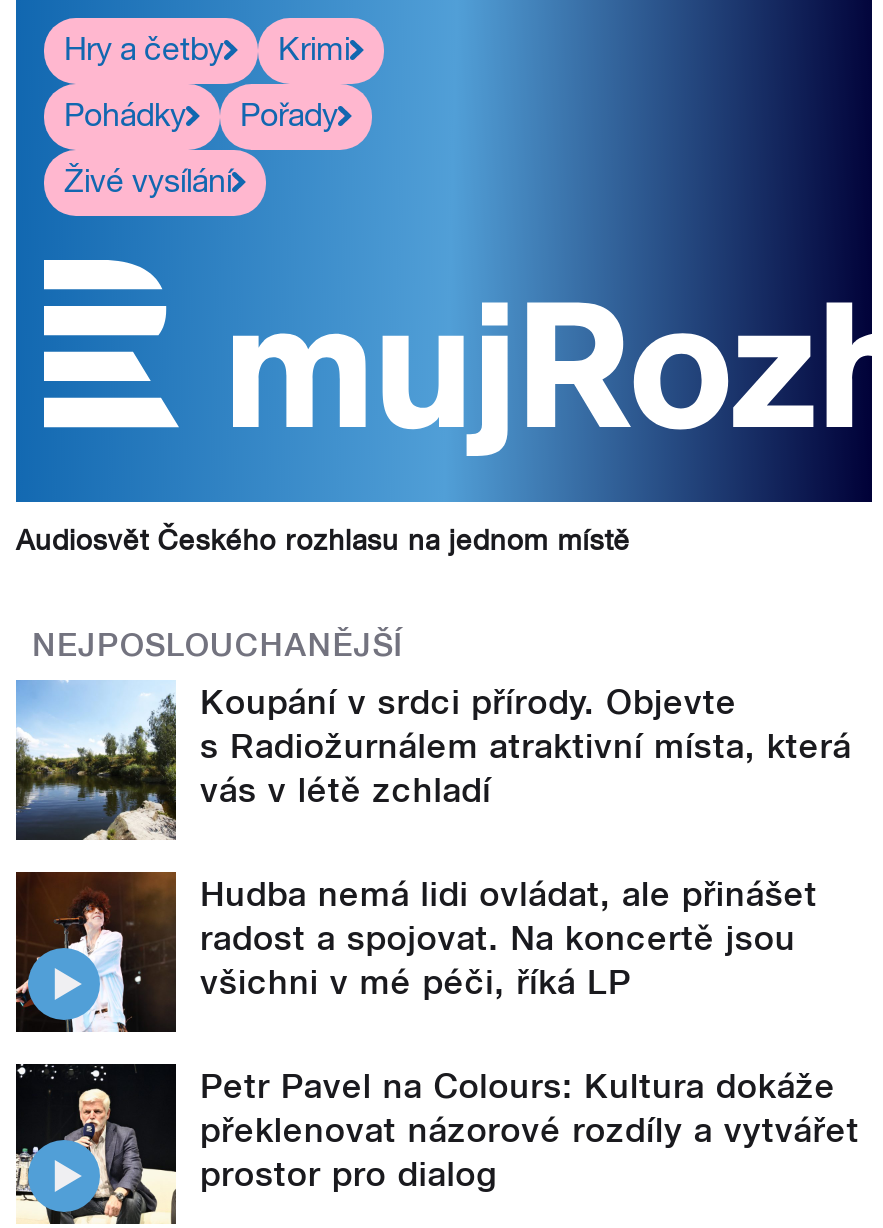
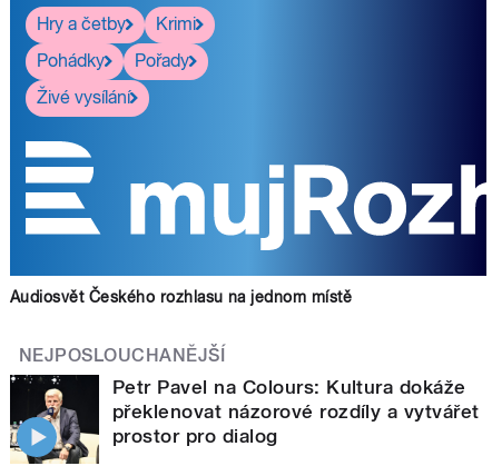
- [image]
- Koupání v srdci přírody. Objevte
- s Radiožurnálem atraktivní místa, která
- vás v létě zchladí
- Hudba nemá lidi ovládat, ale přinášet
- radost a spojovat. Na koncertě jsou
- všichni v mé péči, říká LP

- [image]
